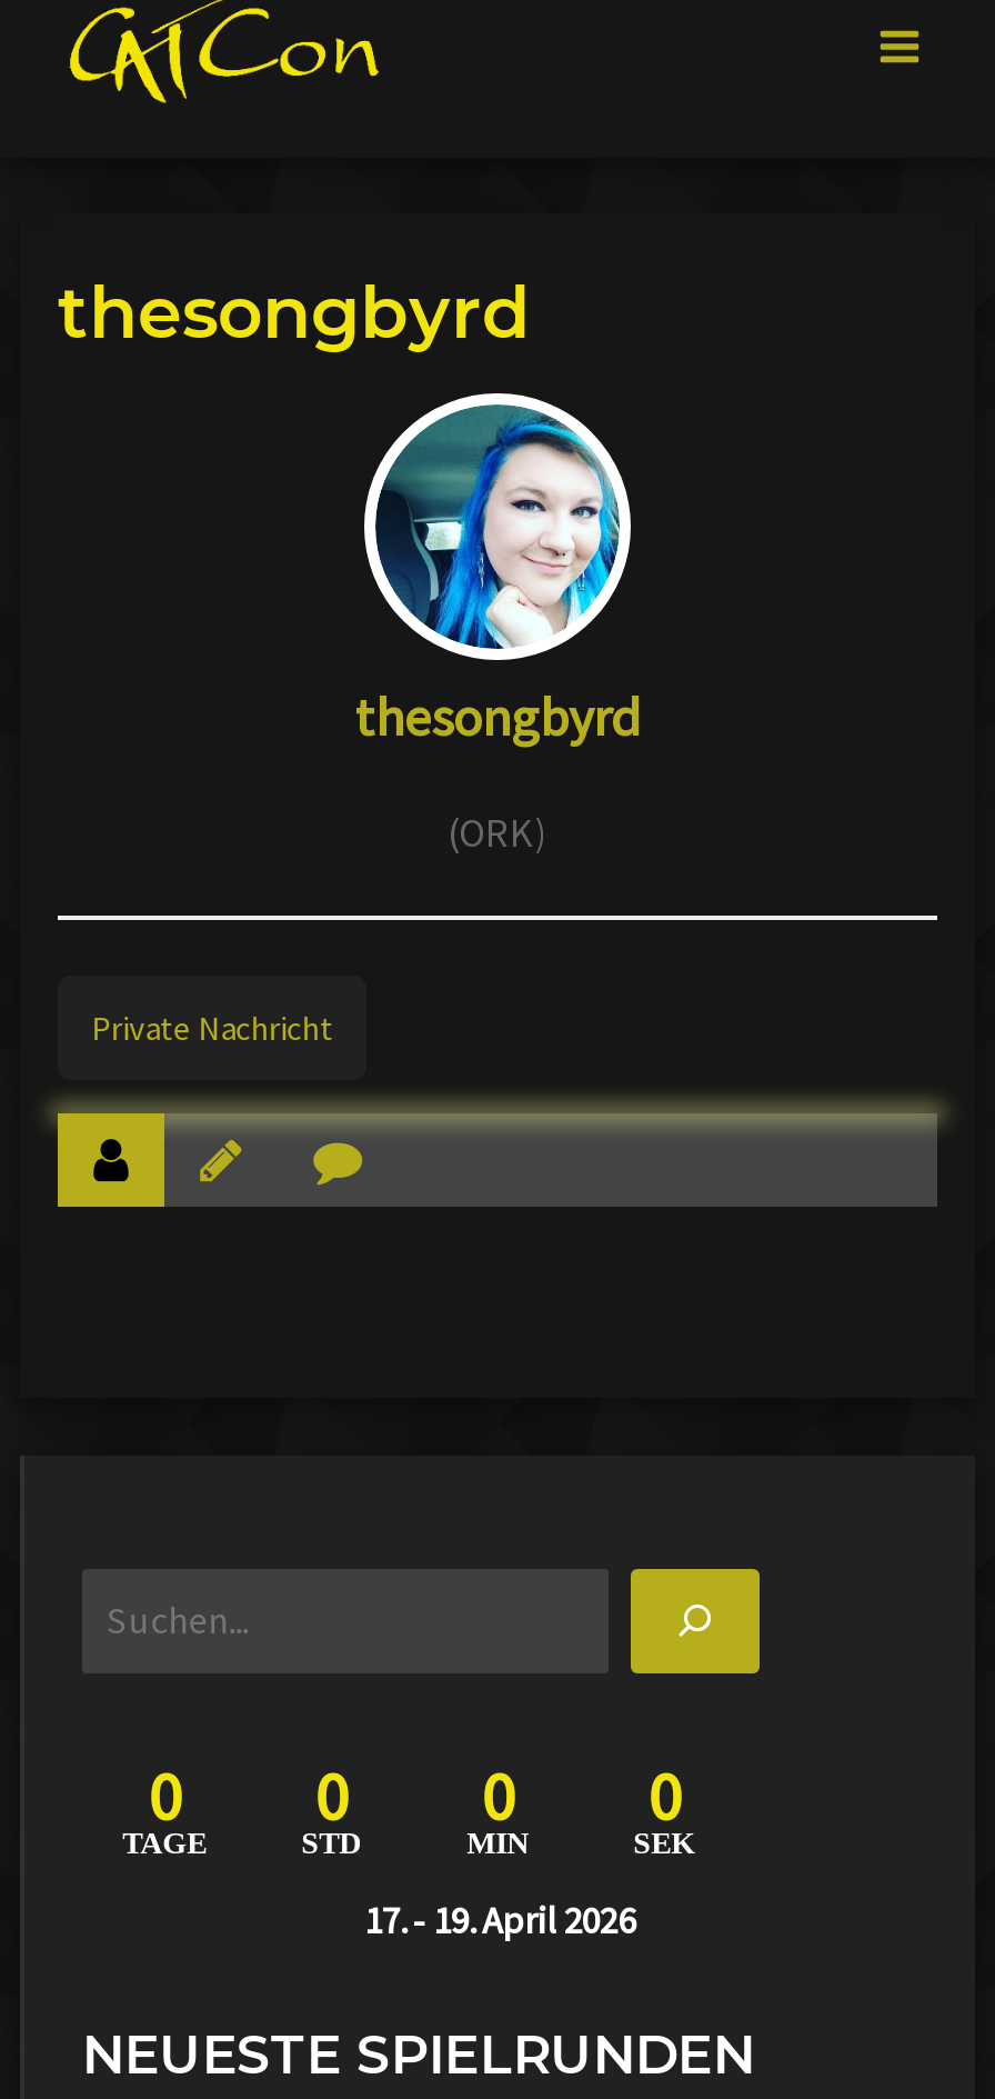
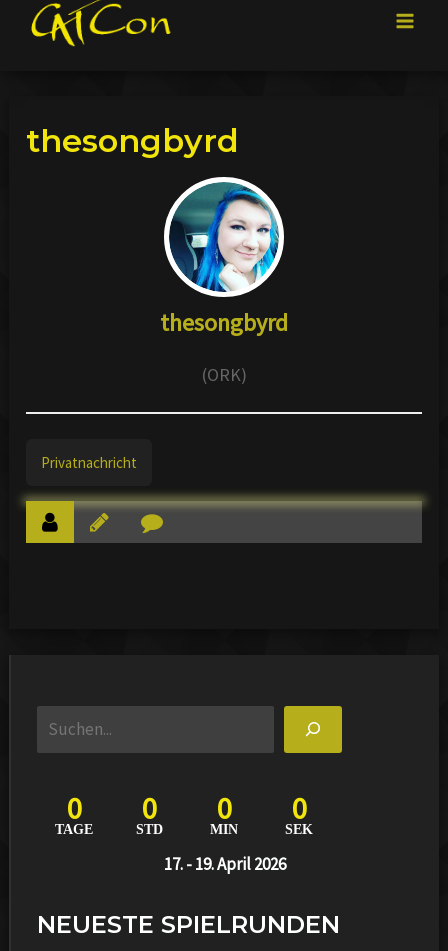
- Private Nachricht
+ Privatnachricht
